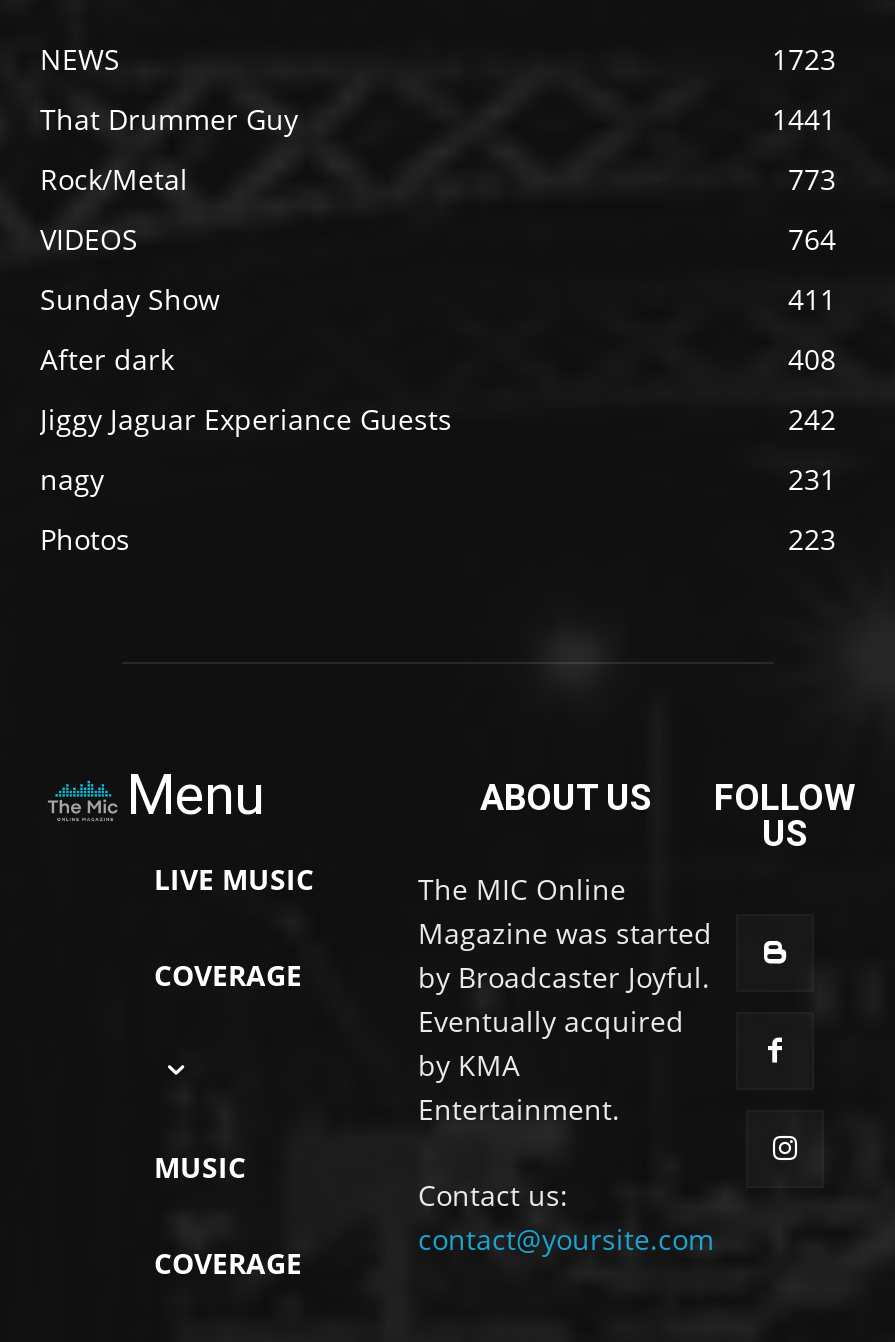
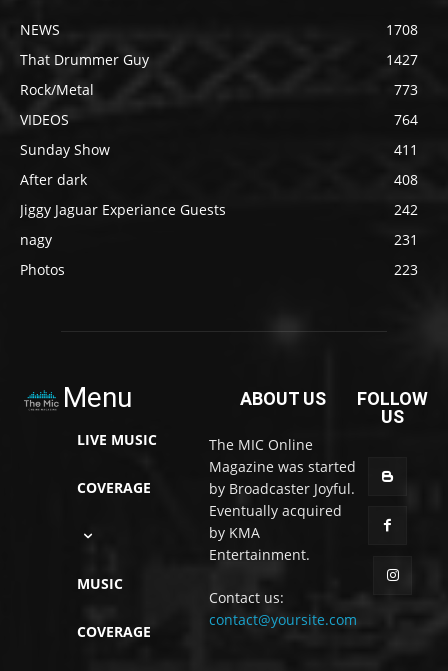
- 1723
+ 1708

- 1441
+ 1427
